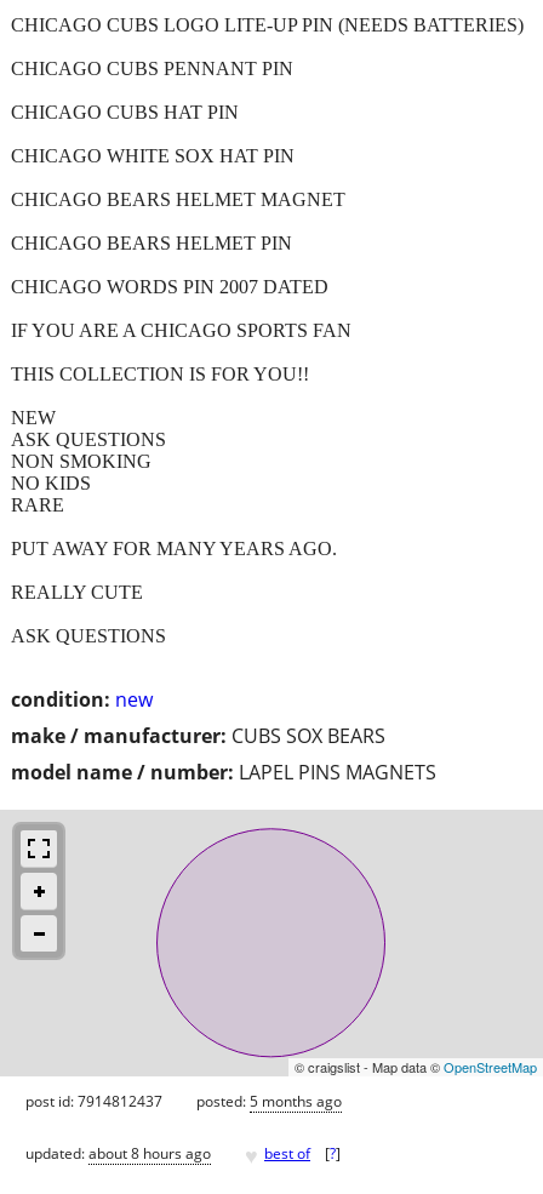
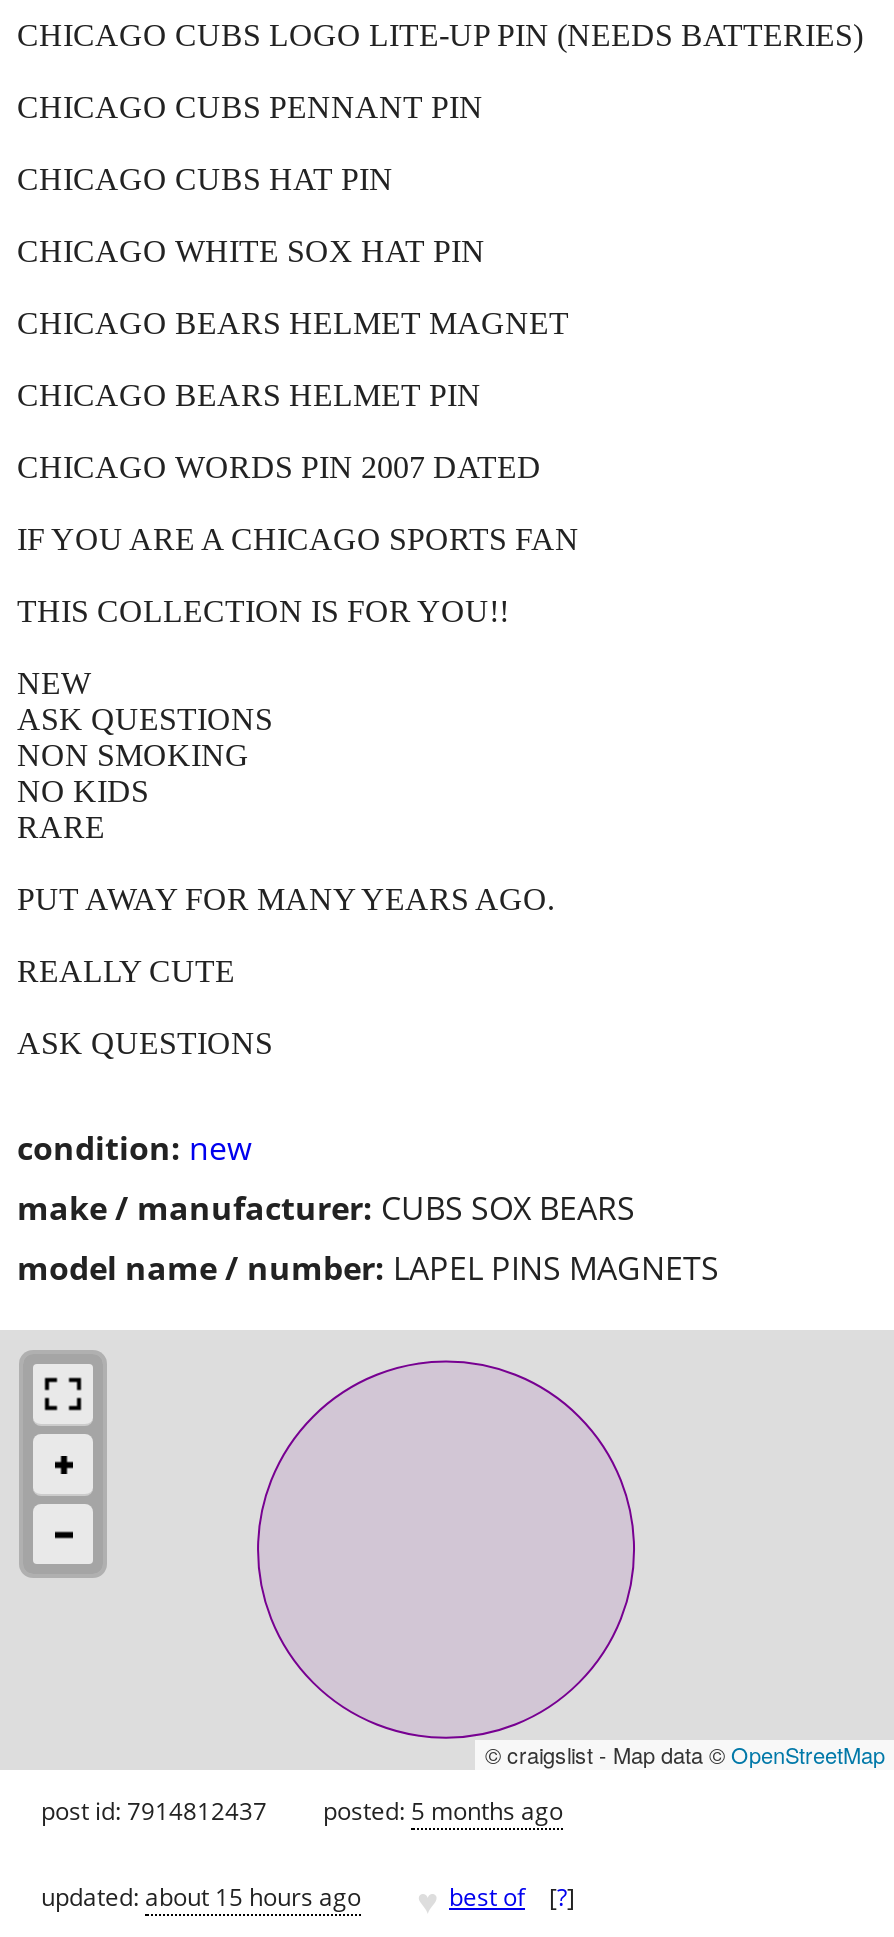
- updated: about 8 hours ago
+ updated: about 15 hours ago
